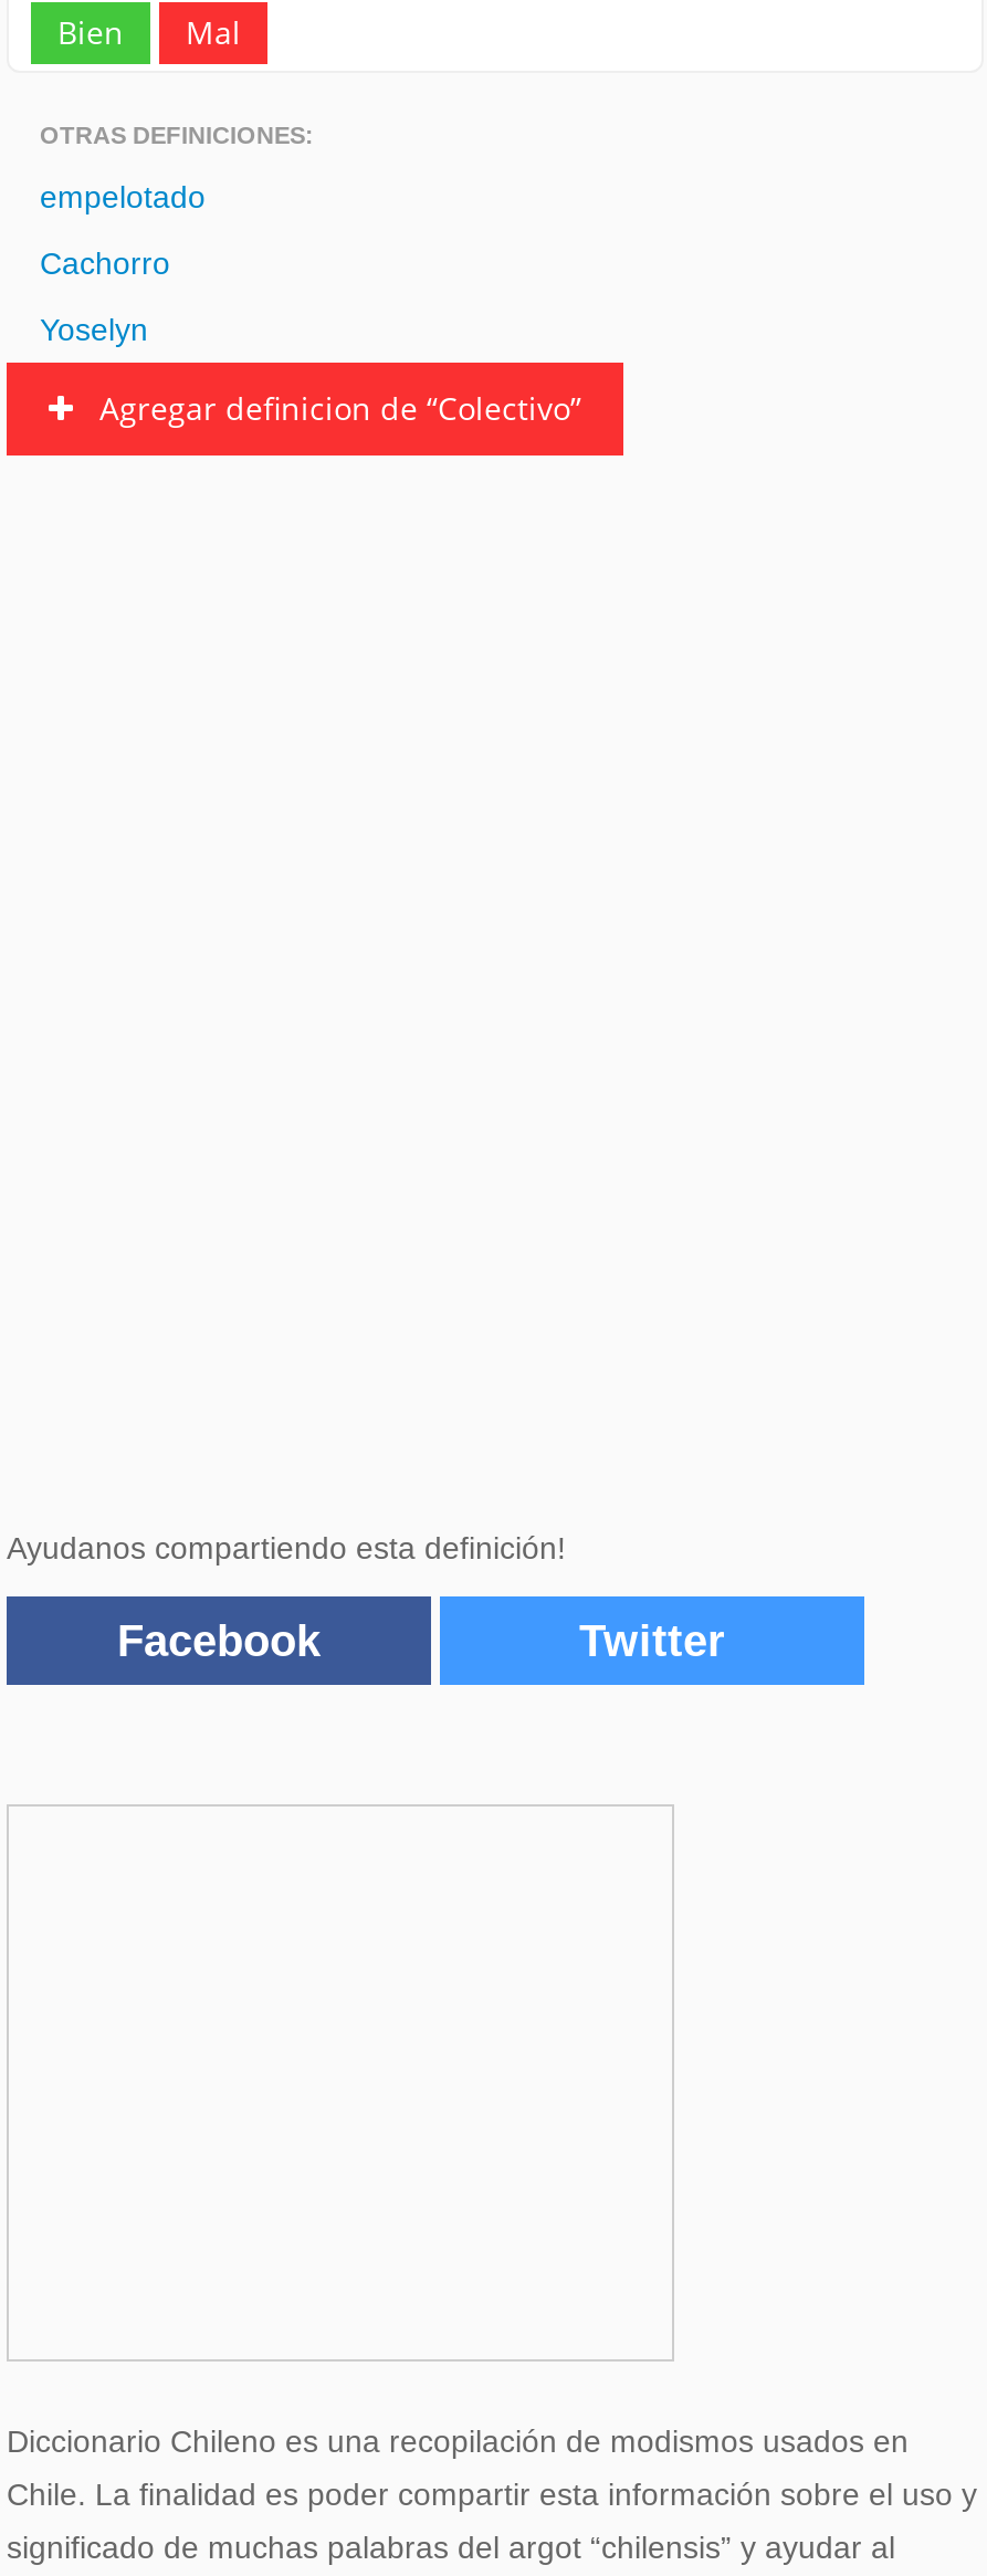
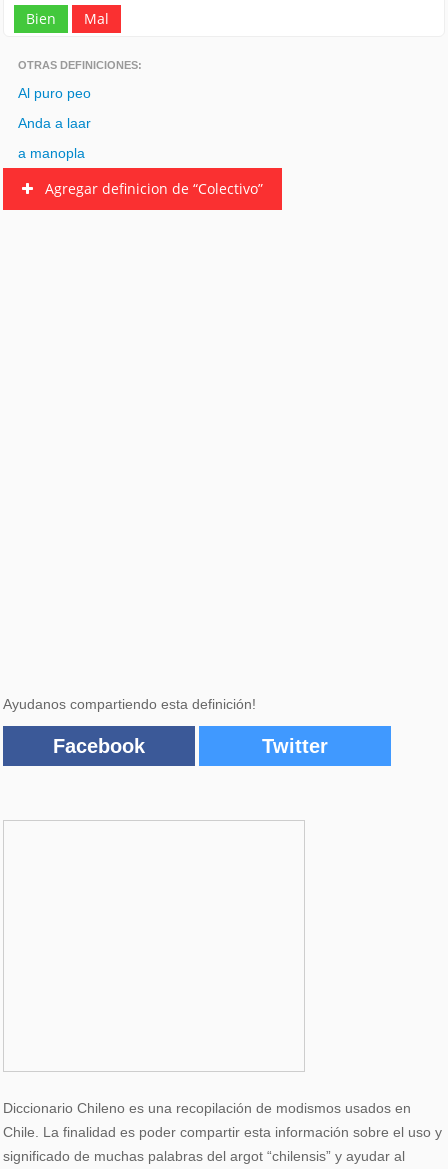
- empelotado
+ Al puro peo

- Cachorro
+ Anda a laar

- Yoselyn
+ a manopla
